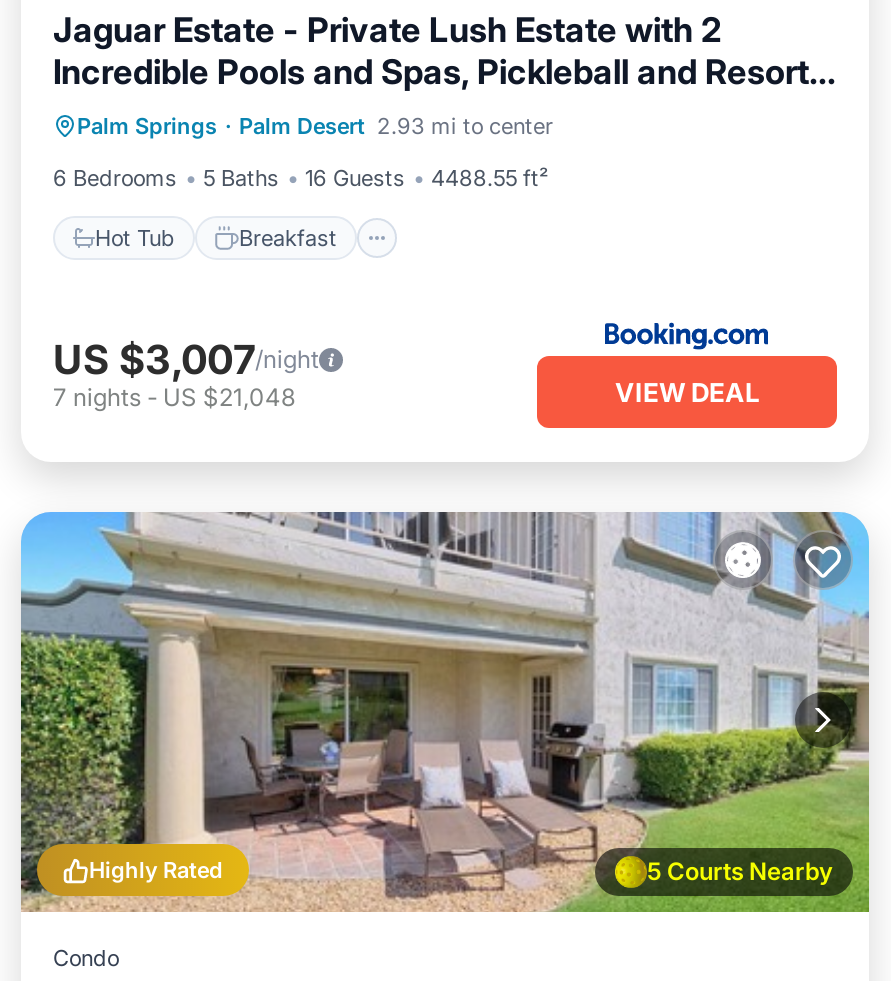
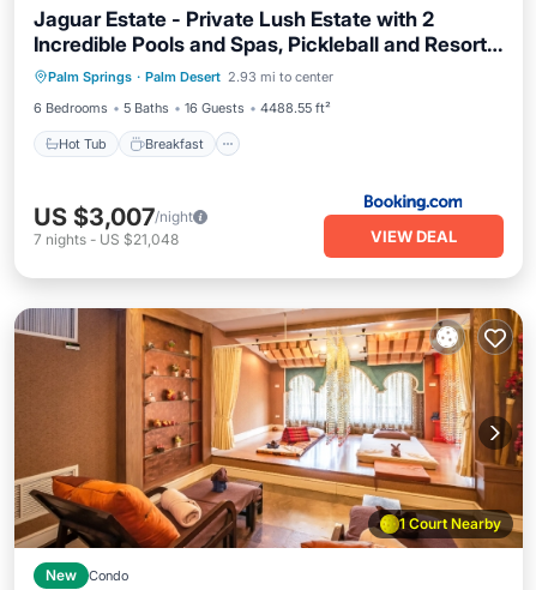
- [image]
- 5 Courts Nearby
- Highly Rated
+ [image]
+ 1 Court Nearby
+ New
